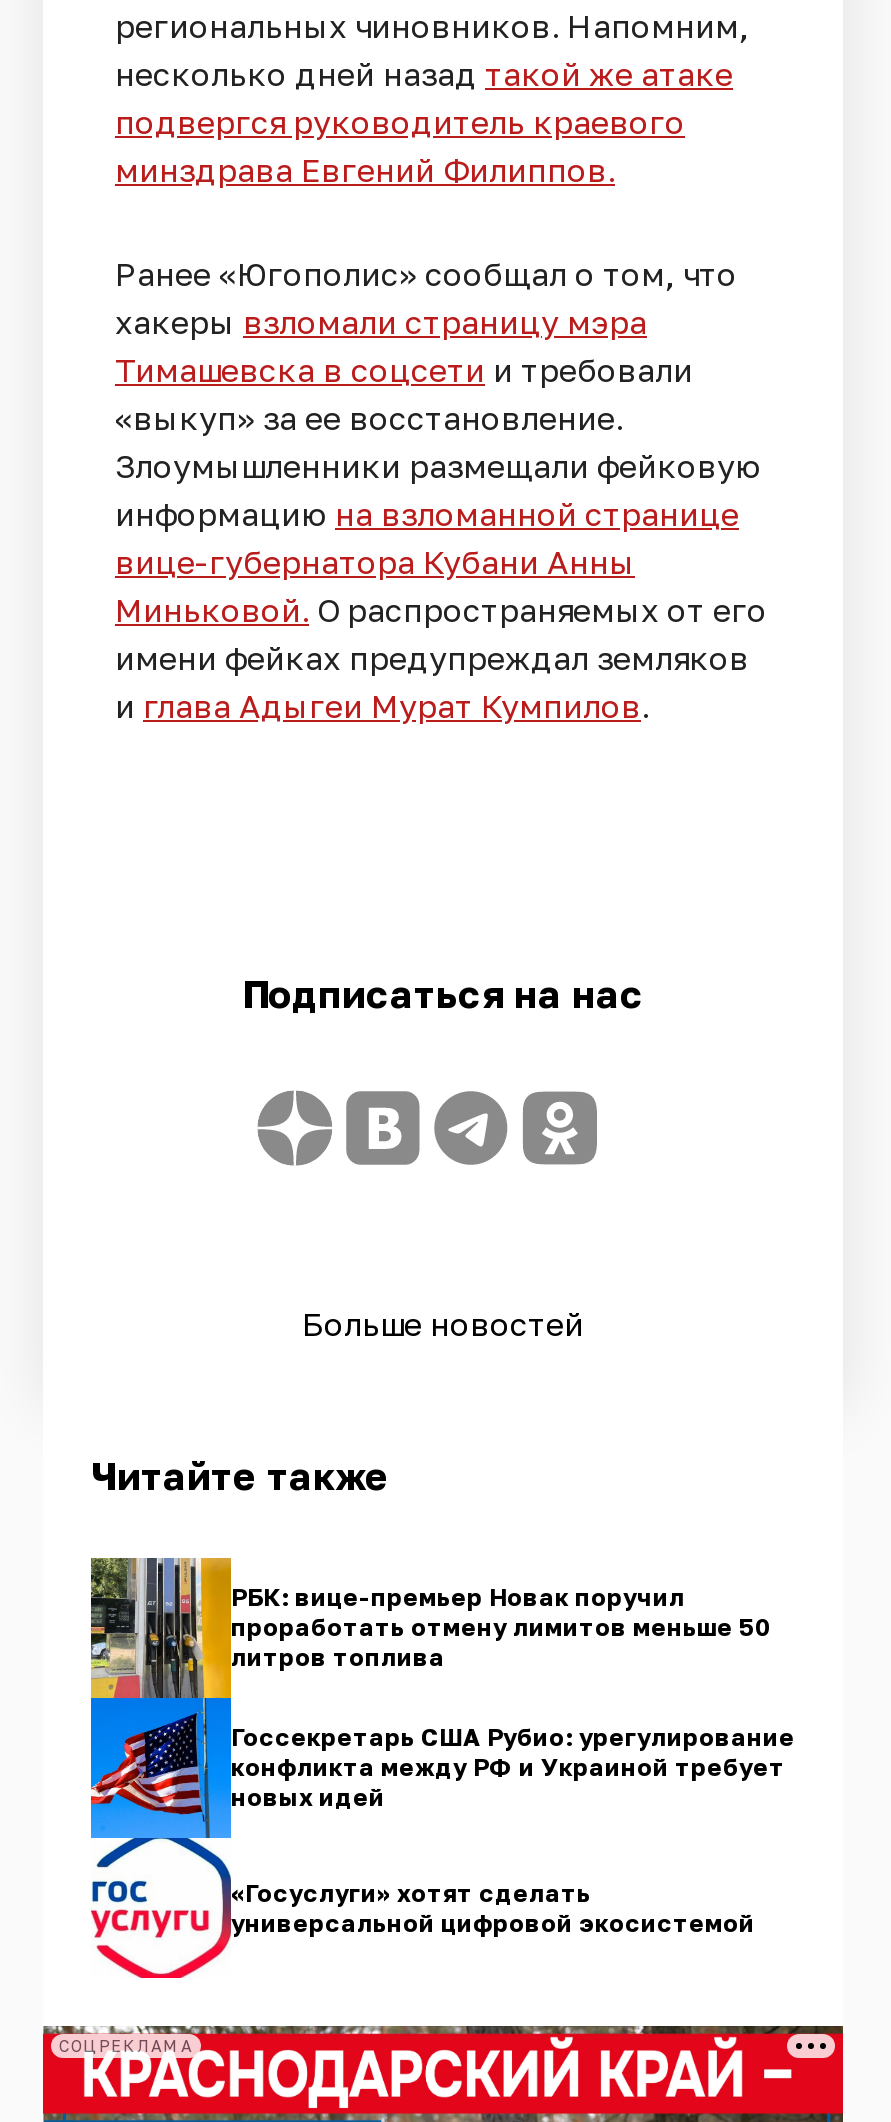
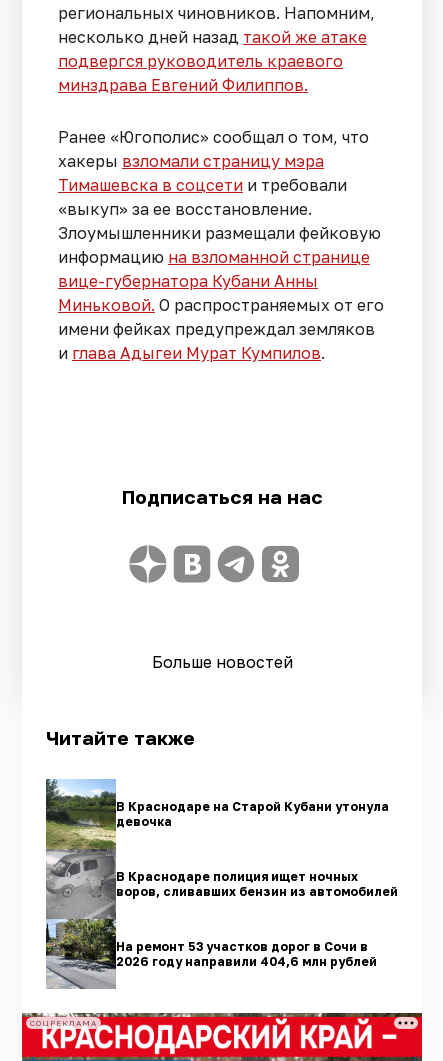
- [image]
- РБК: вице-премьер Новак поручил
- проработать отмену лимитов меньше 50
- литров топлива
+ [image]
+ В Краснодаре на Старой Кубани утонула
+ девочка

- Госсекретарь США Рубио: урегулирование
- конфликта между РФ и Украиной требует
- новых идей
+ В Краснодаре полиция ищет ночных
+ воров, сливавших бензин из автомобилей

- «Госуслуги» хотят сделать
- универсальной цифровой экосистемой
+ На ремонт 53 участков дорог в Сочи в
+ 2026 году направили 404,6 млн рублей
